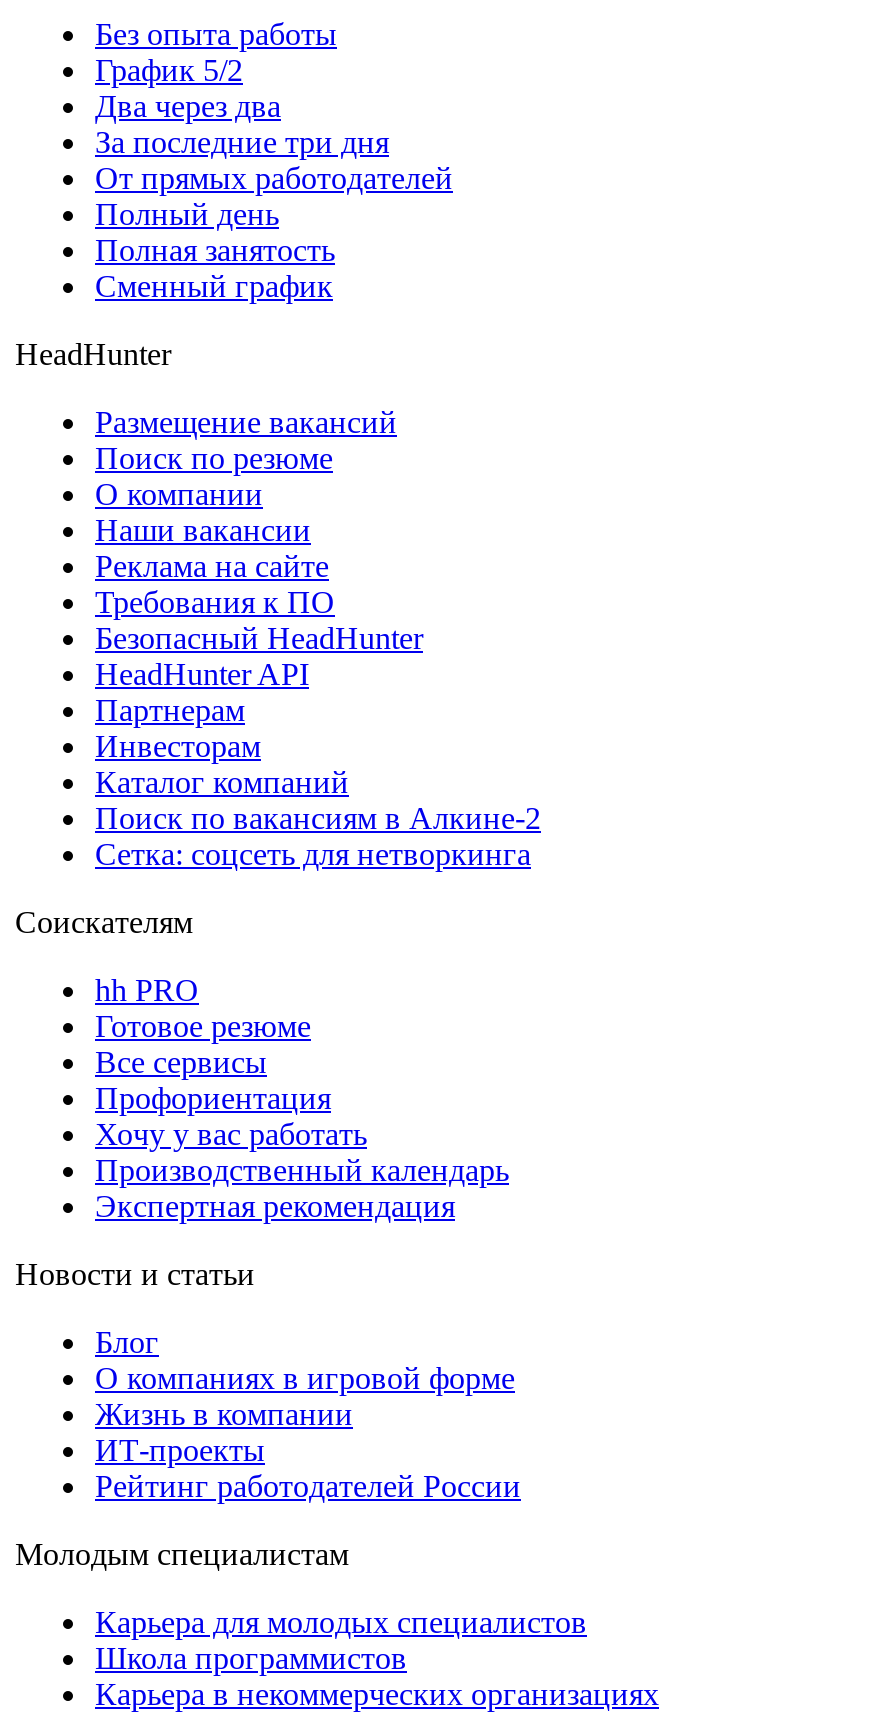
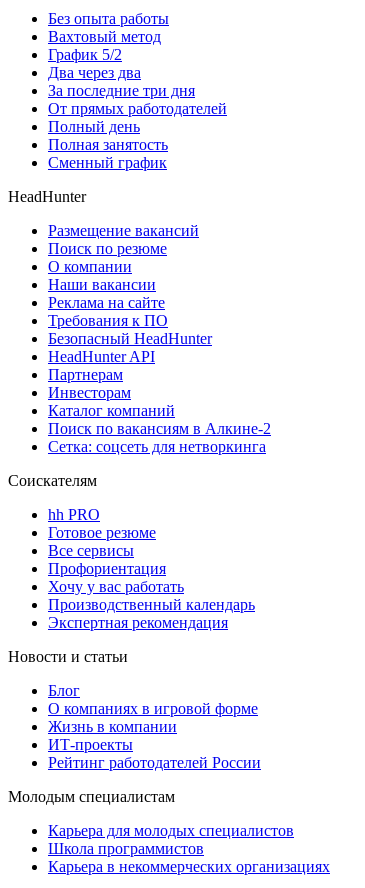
+ Вахтовый метод
